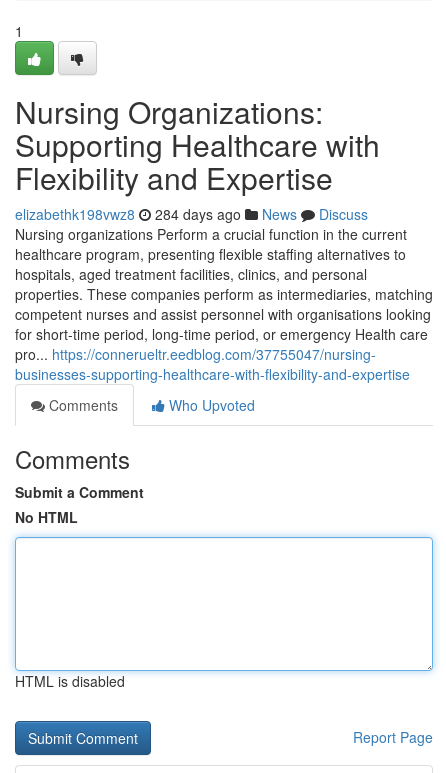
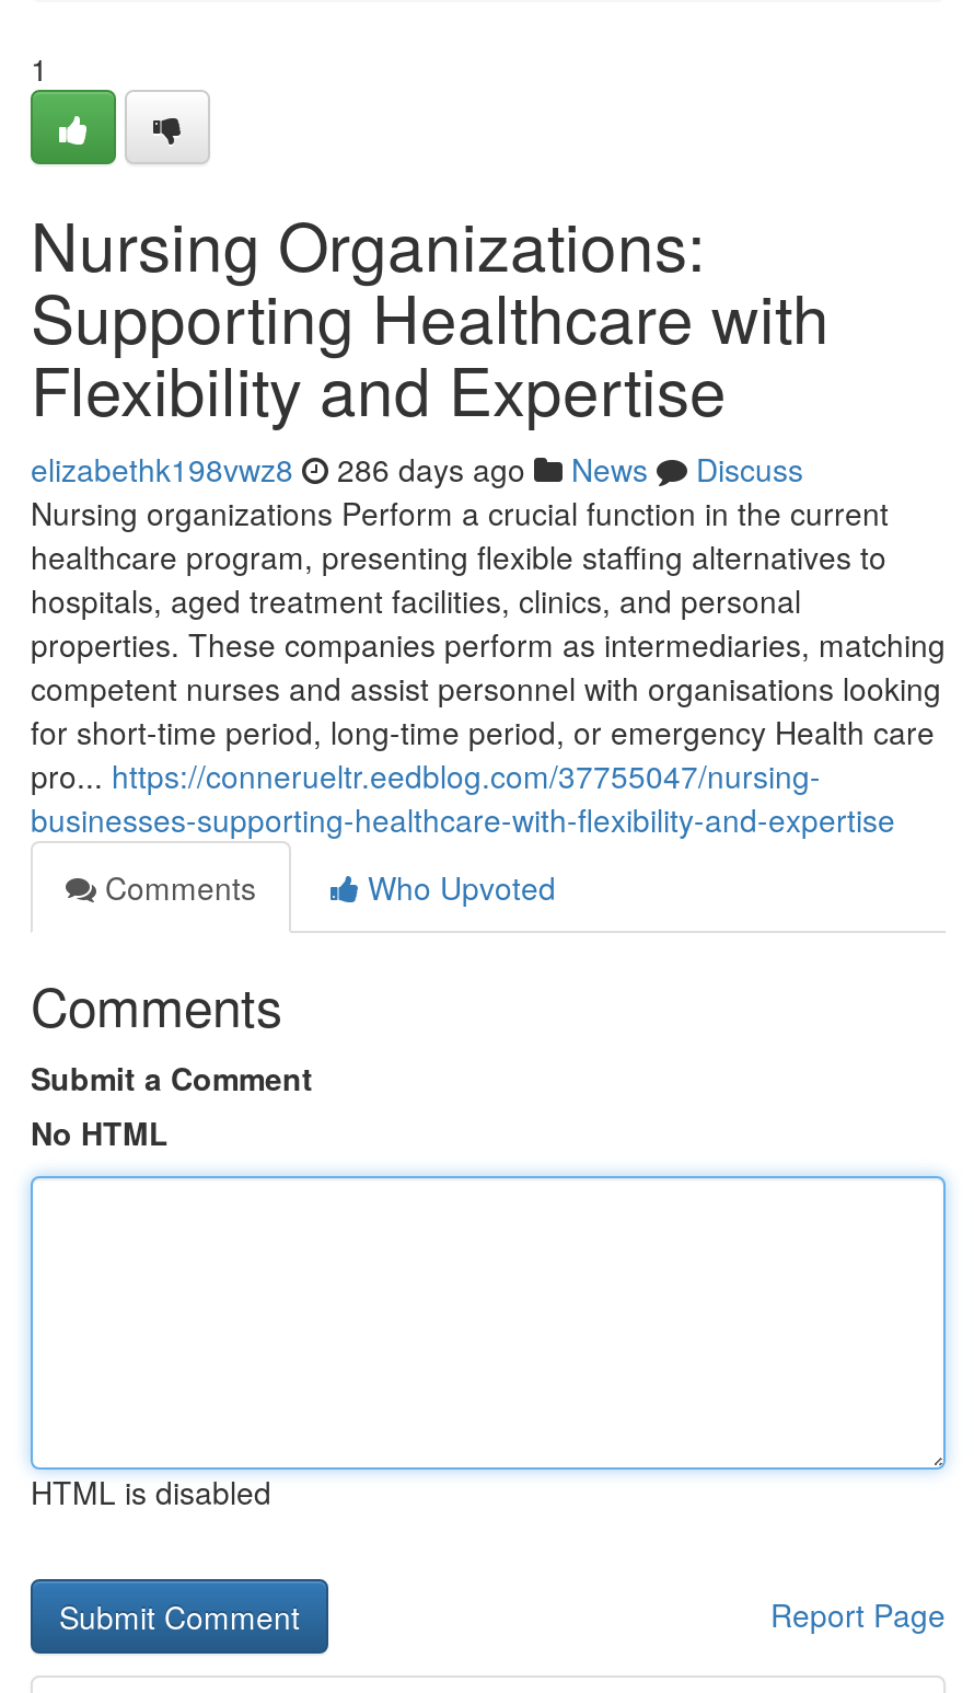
- elizabethk198vwz8 284 days ago News Discuss
+ elizabethk198vwz8 286 days ago News Discuss
